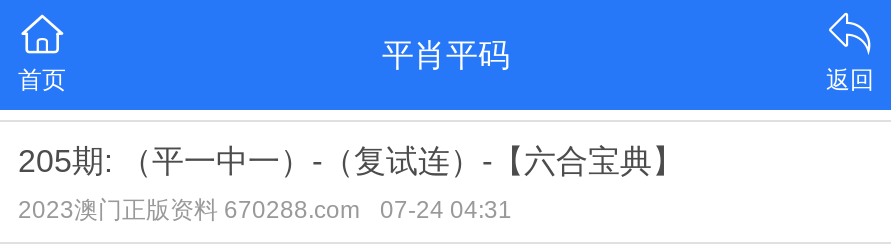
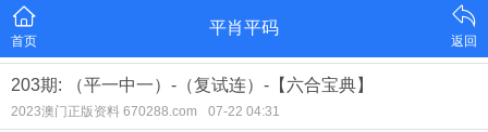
- 205期: （平一中一）-（复试连）-【六合宝典】
+ 203期: （平一中一）-（复试连）-【六合宝典】

- 2023澳门正版资料 670288.com 07-24 04:31
+ 2023澳门正版资料 670288.com 07-22 04:31
